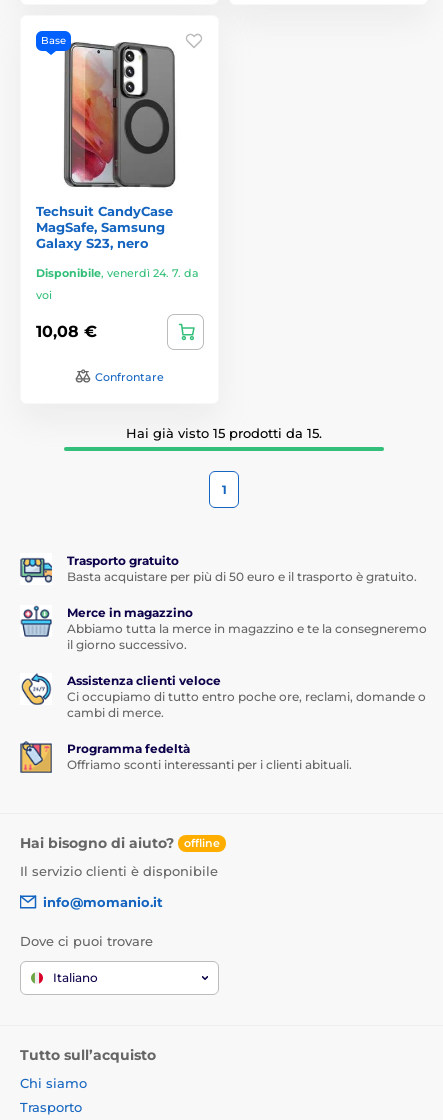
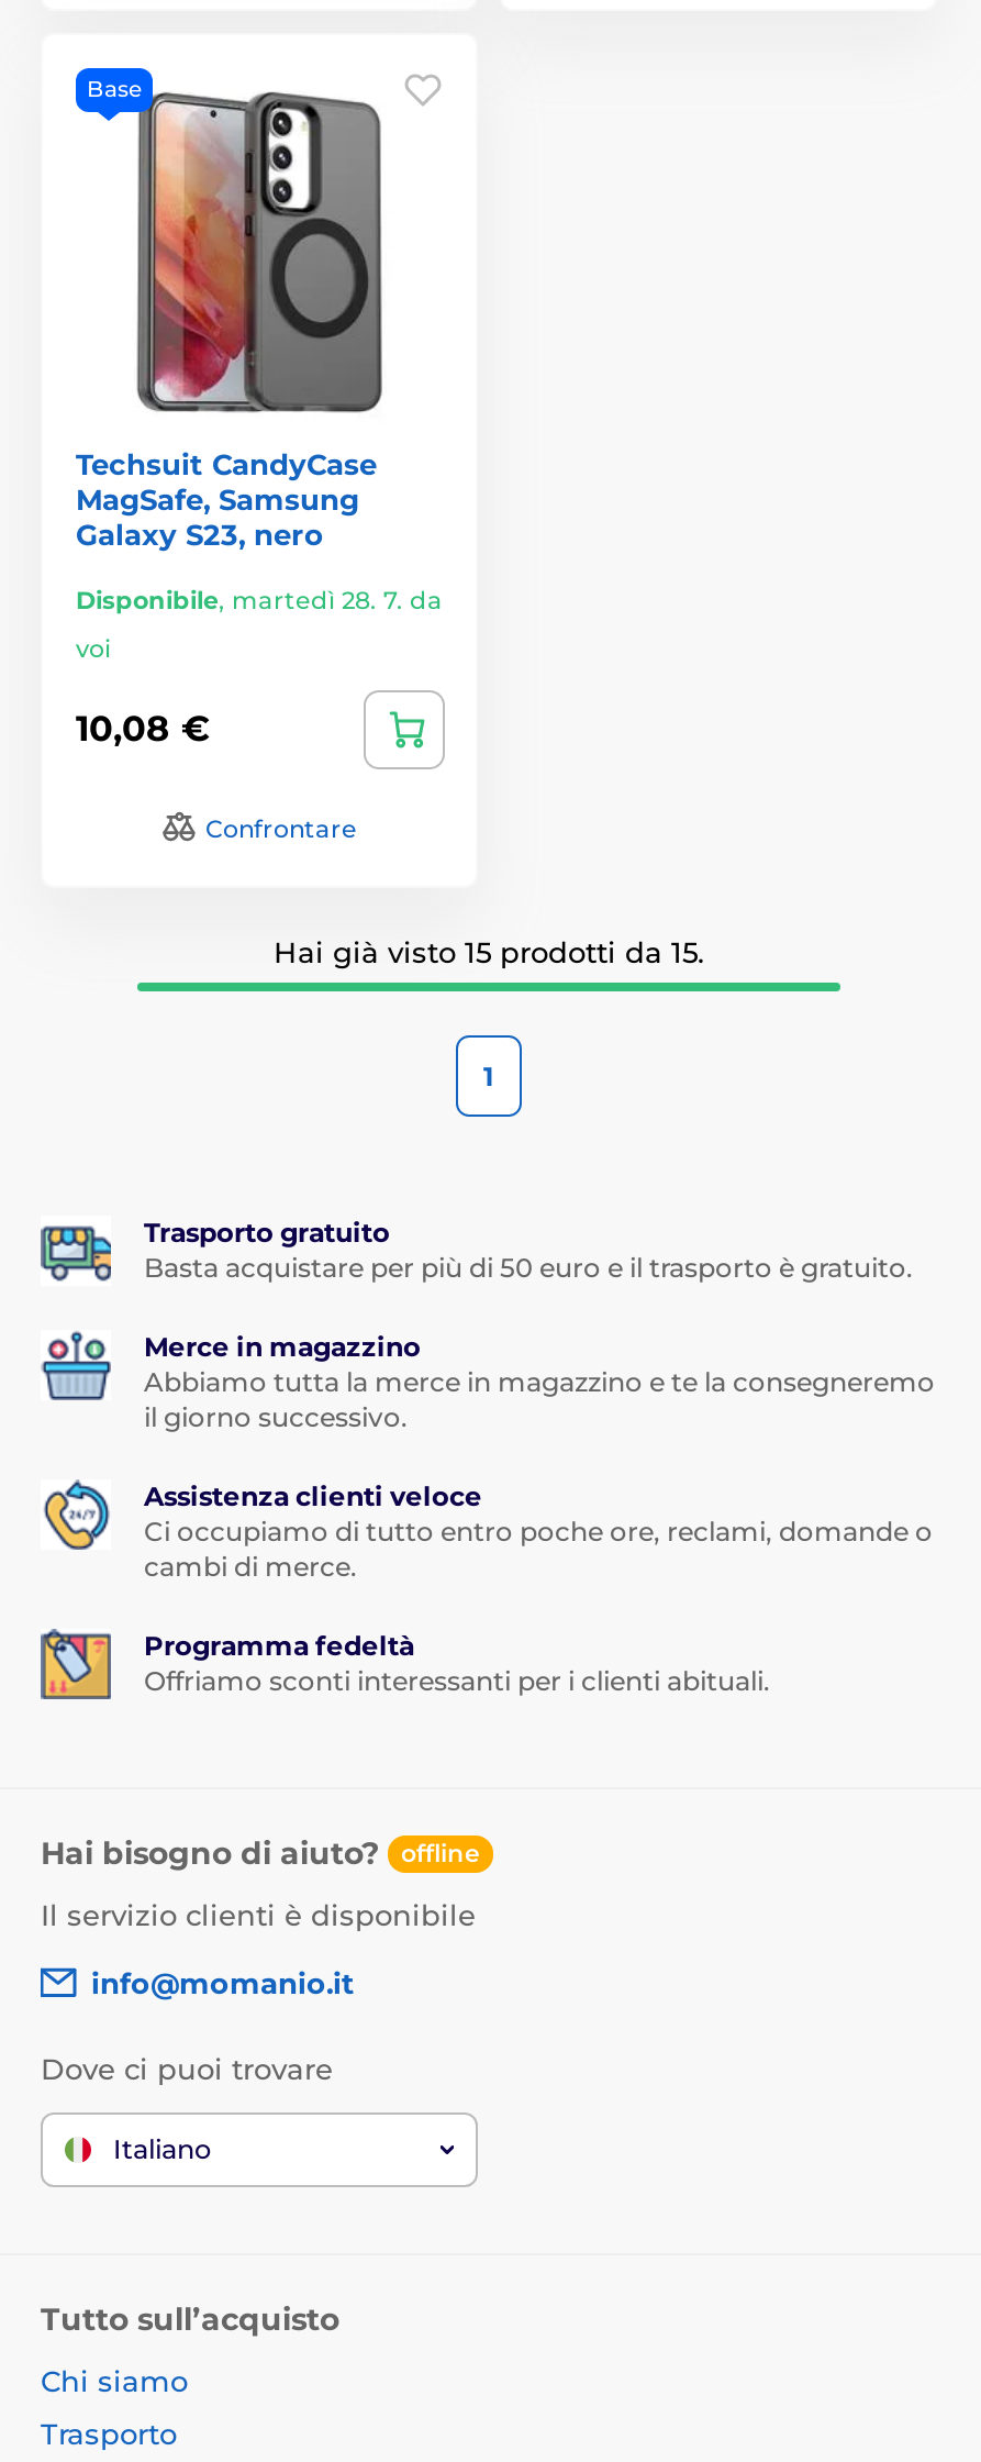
- Disponibile, venerdì 24. 7. da
+ Disponibile, martedì 28. 7. da
